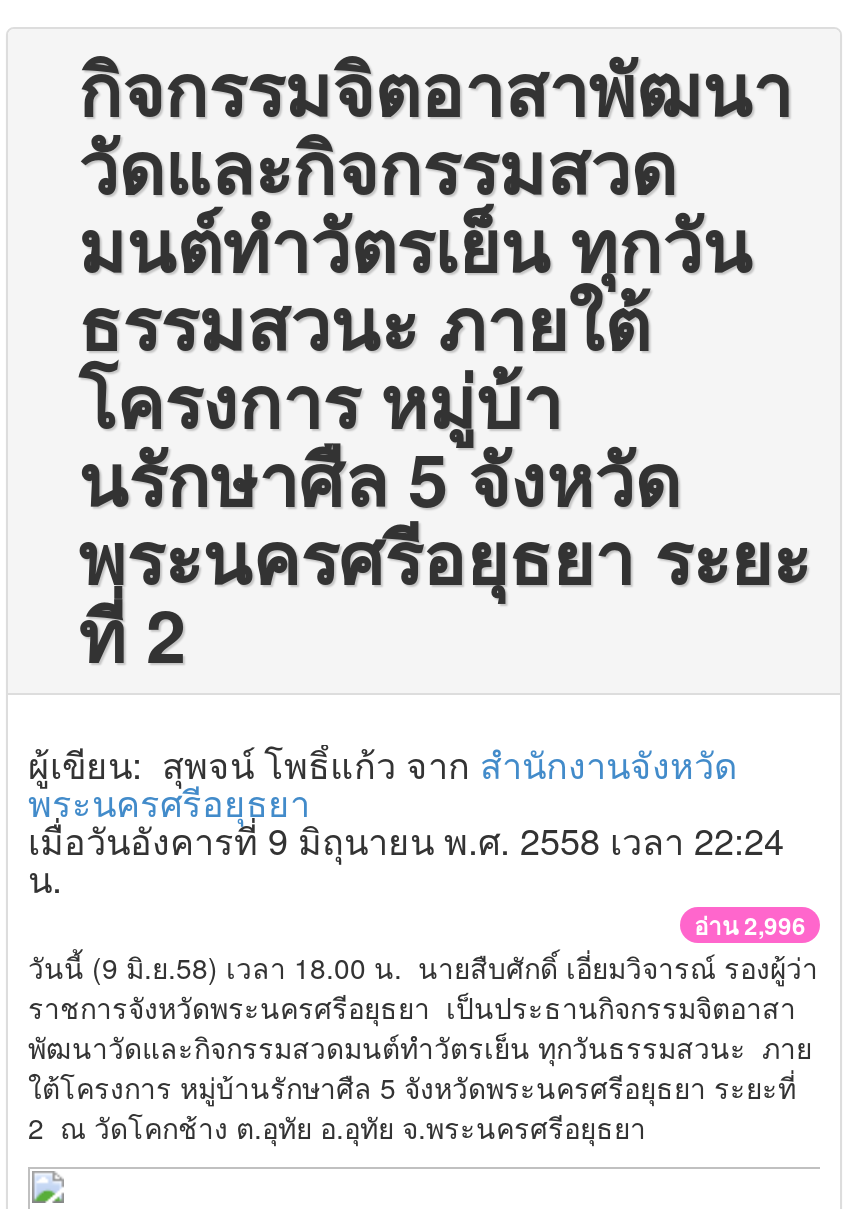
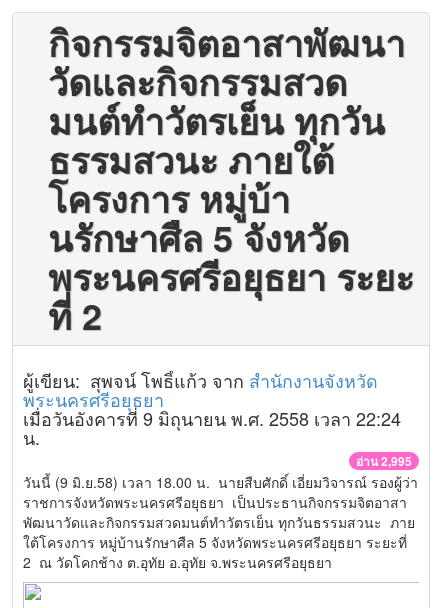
- อ่าน 2,996
+ อ่าน 2,995
